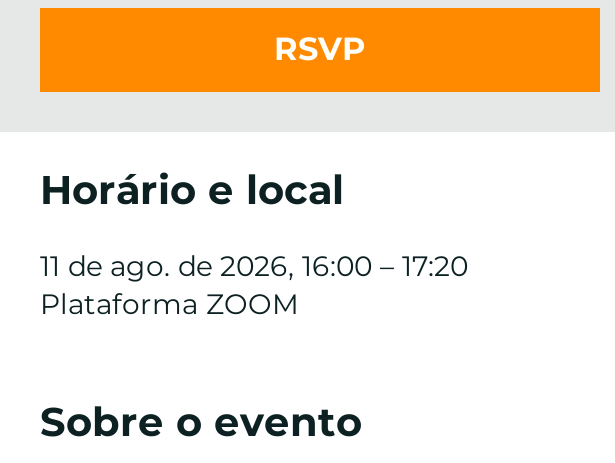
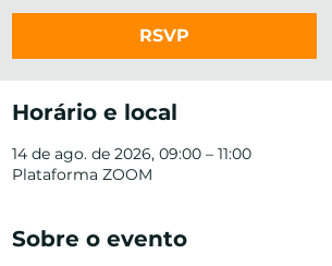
- 11 de ago. de 2026, 16:00 – 17:20
+ 14 de ago. de 2026, 09:00 – 11:00
